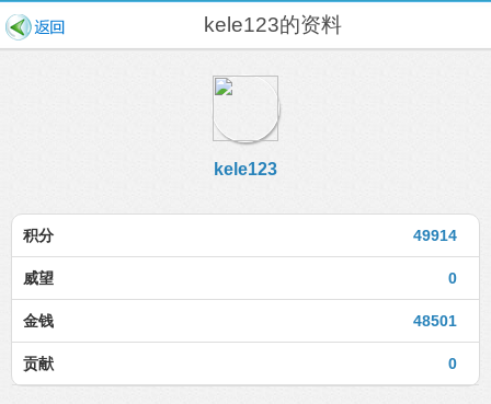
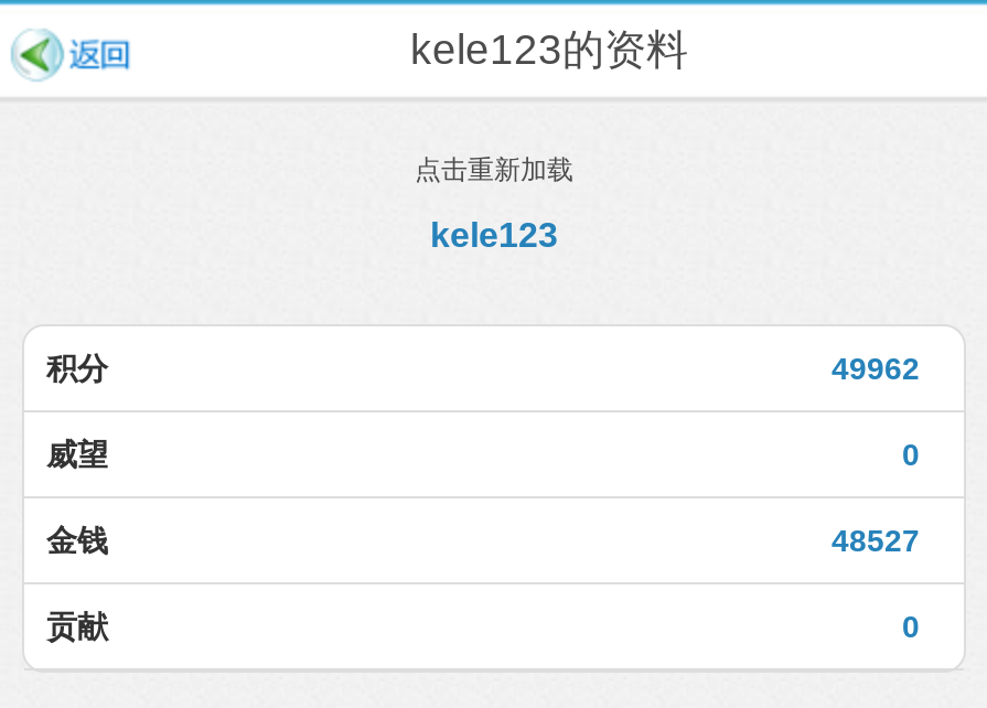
+ 点击重新加载

- 49914
+ 49962

- 48501
+ 48527
